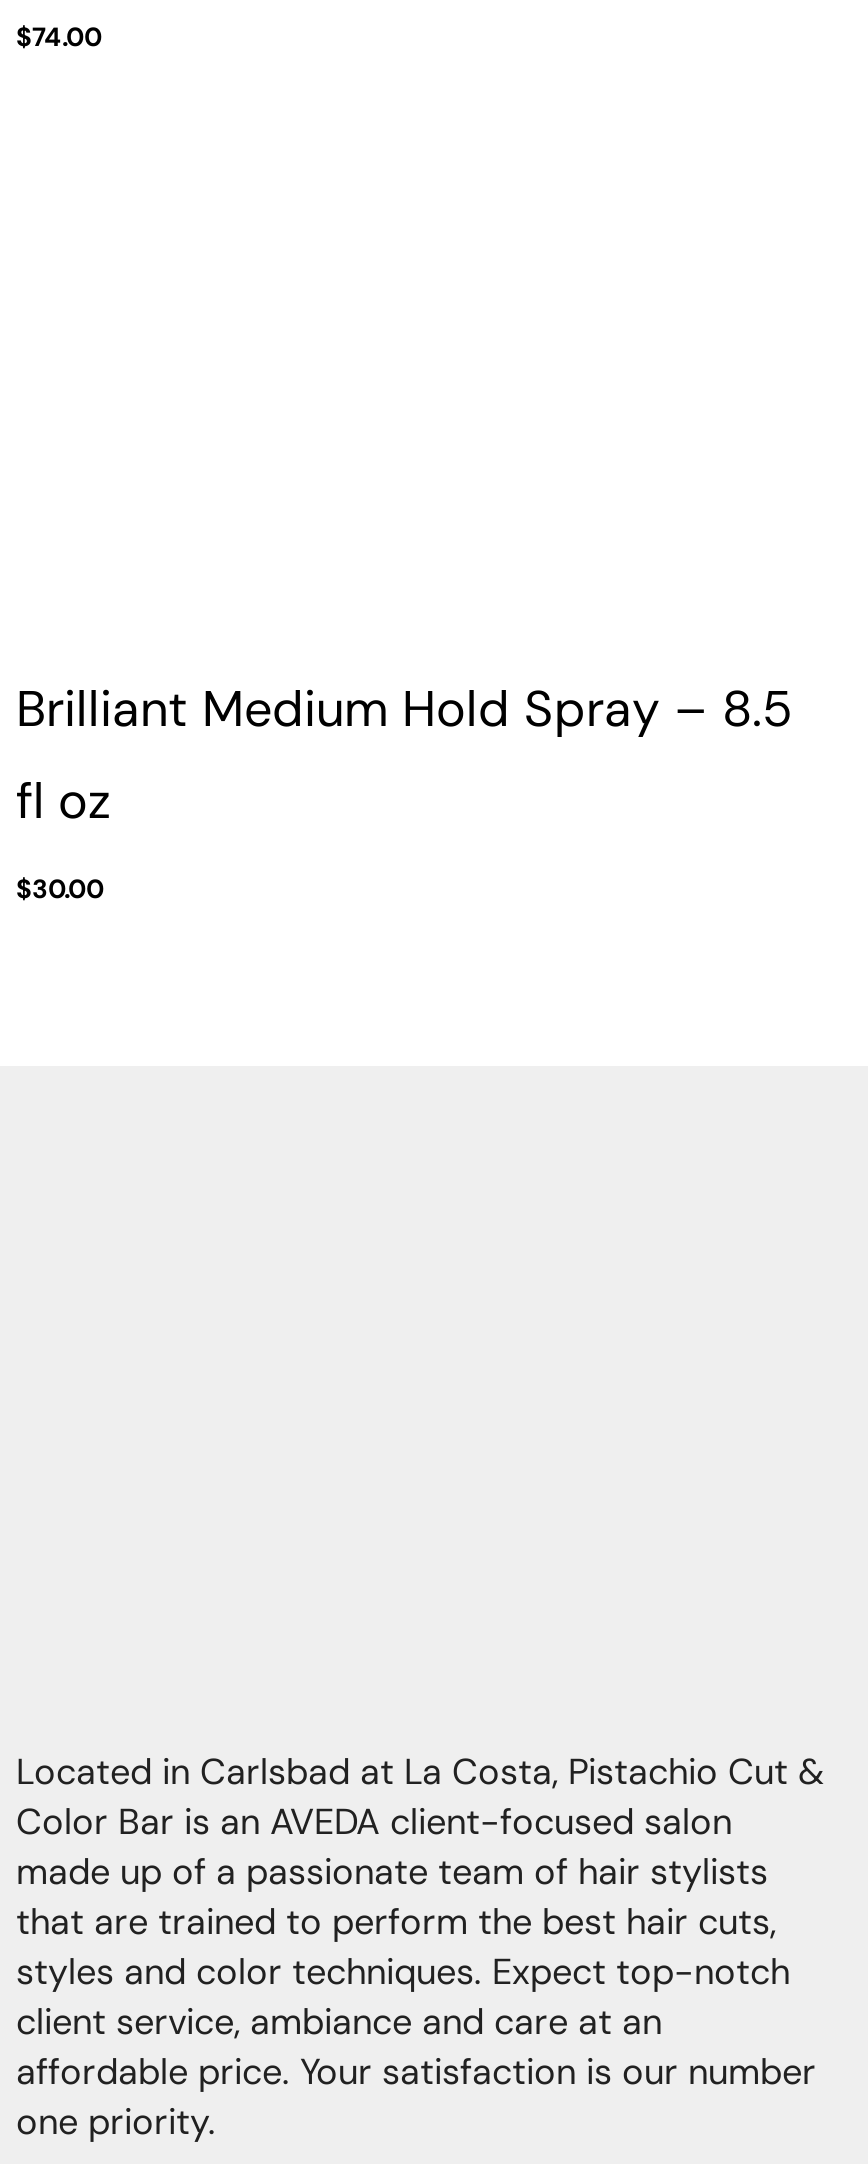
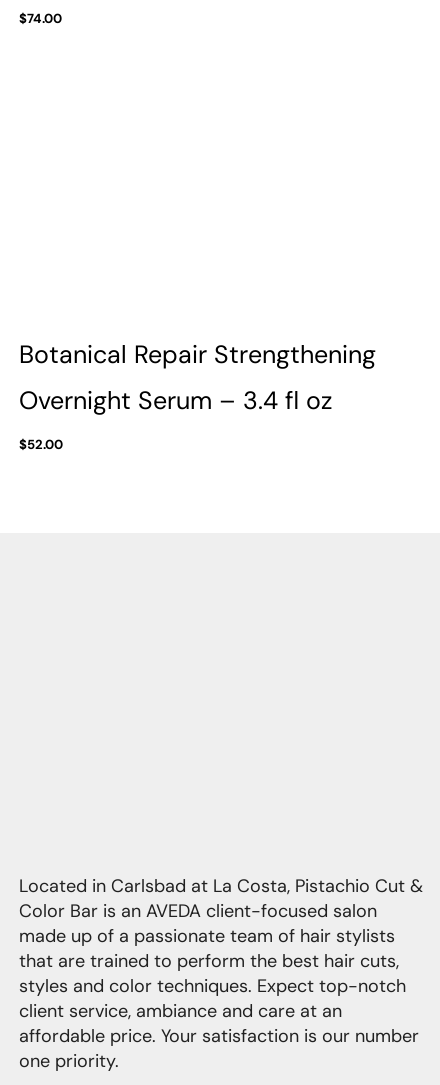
- Brilliant Medium Hold Spray – 8.5
- fl oz
+ Botanical Repair Strengthening
+ Overnight Serum – 3.4 fl oz

- $30.00
+ $52.00
